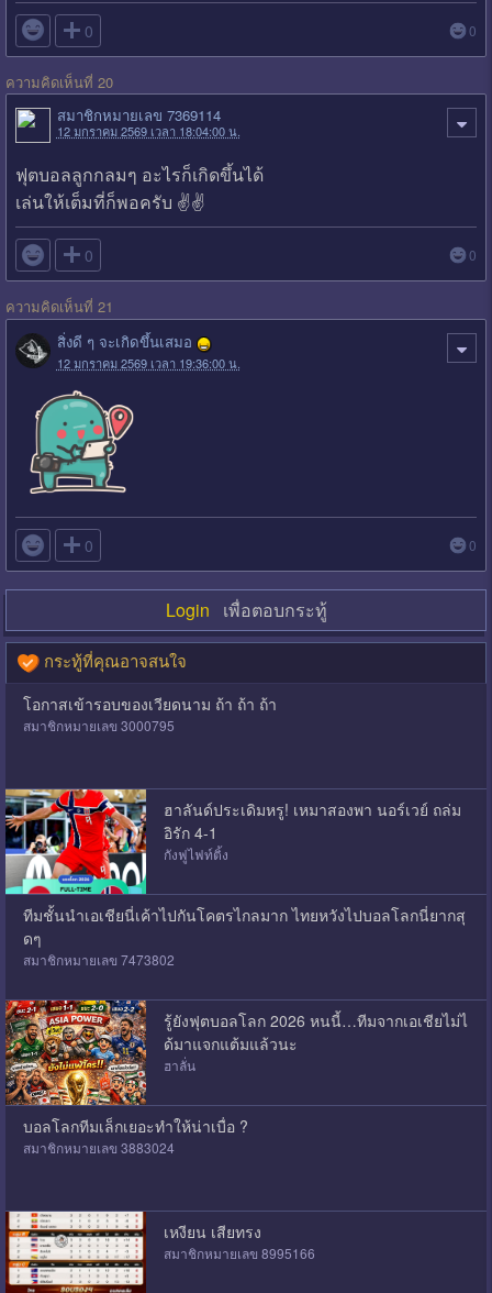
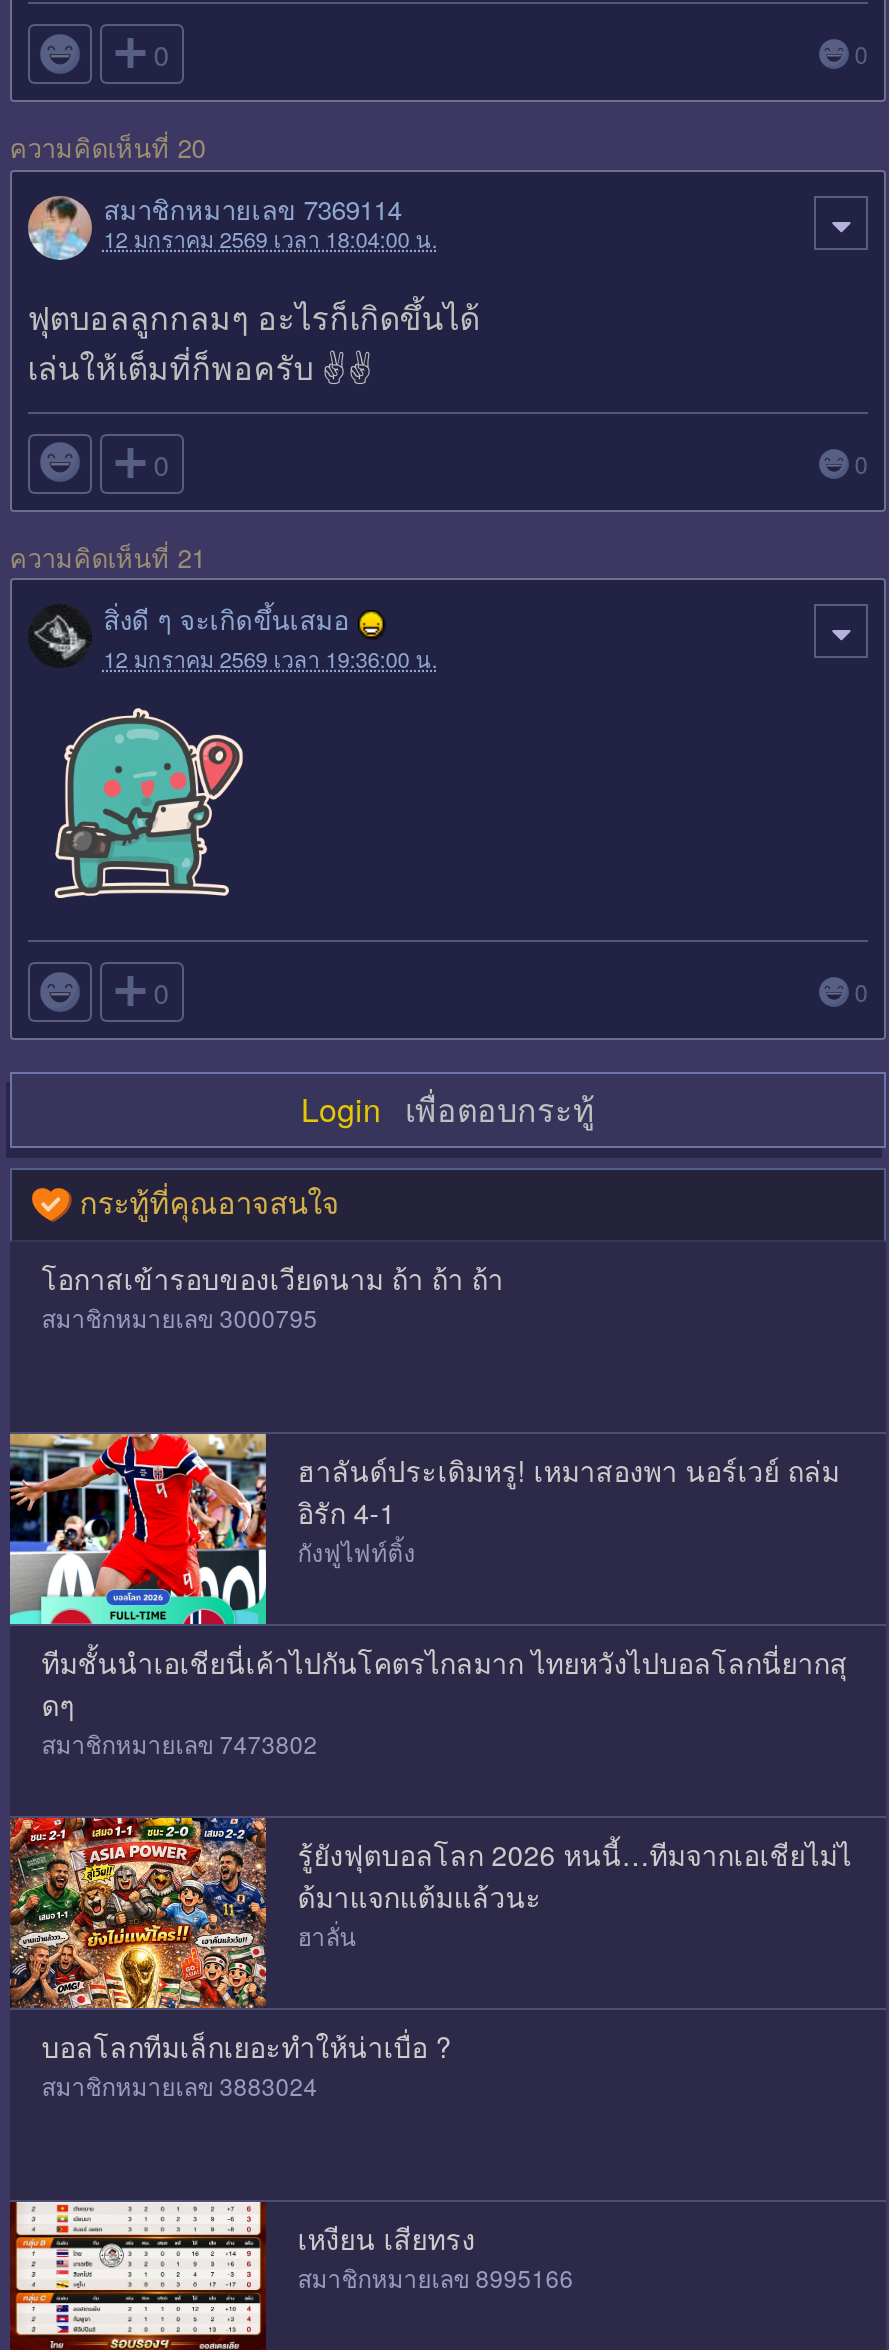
- [image]
+ [image]
